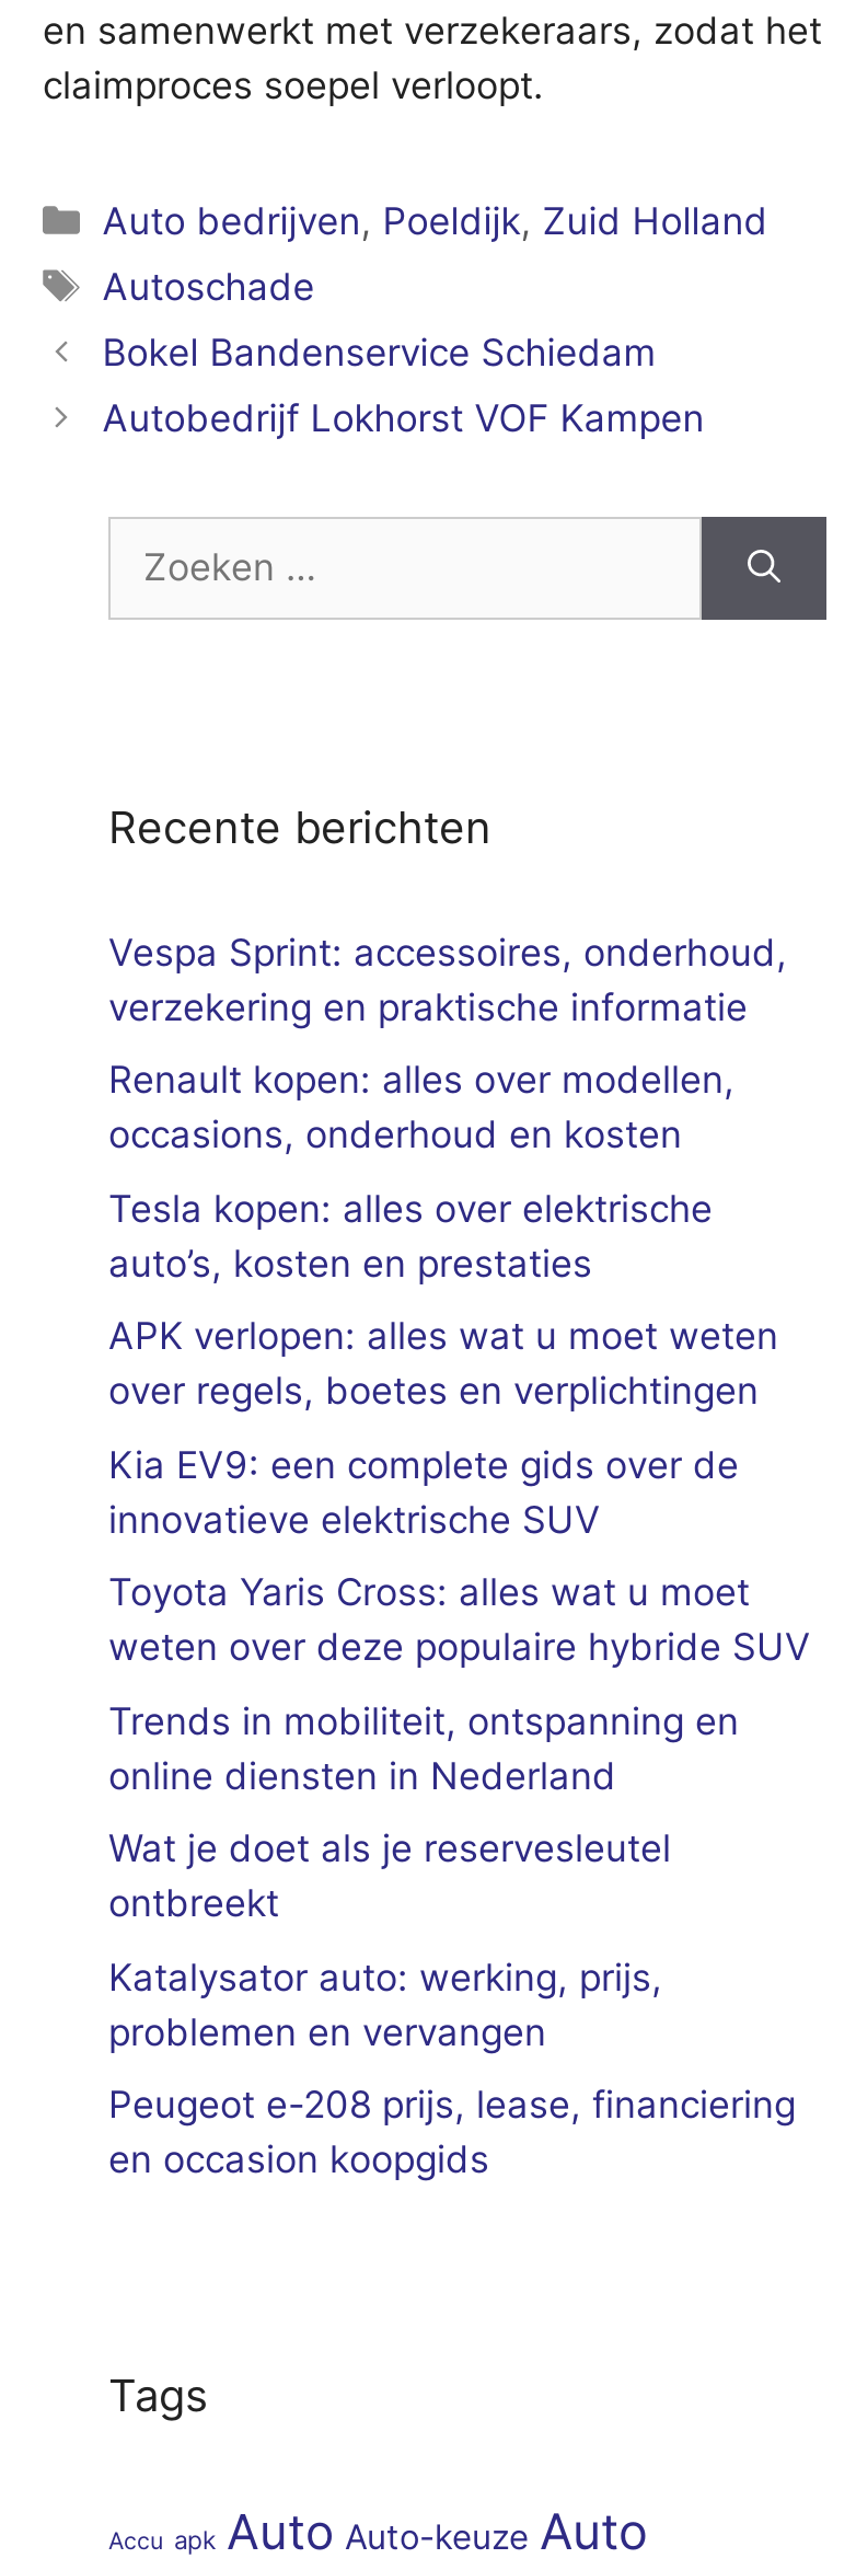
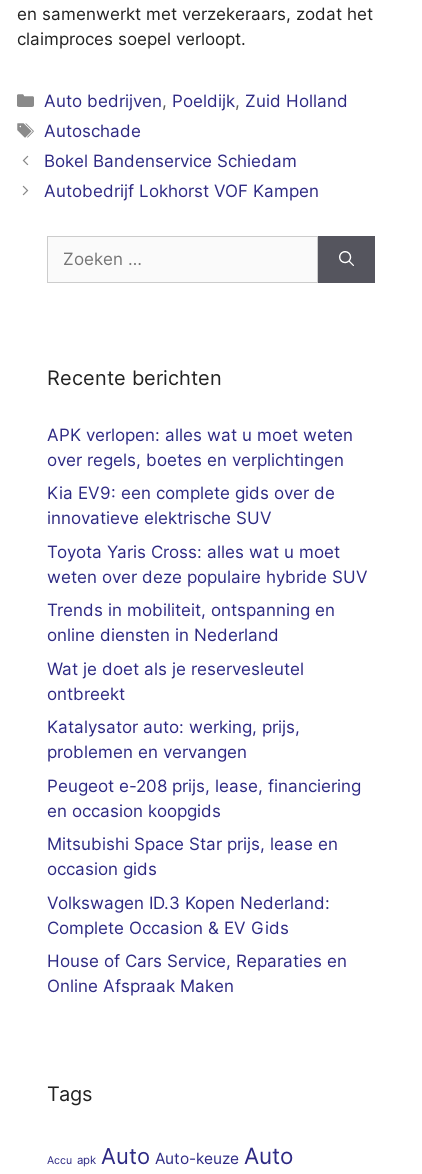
- Vespa Sprint: accessoires, onderhoud,
- verzekering en praktische informatie
- Renault kopen: alles over modellen,
- occasions, onderhoud en kosten
- Tesla kopen: alles over elektrische
- auto’s, kosten en prestaties

moved up: APK verlopen: alles wat u moet weten | over regels, boetes en verplichtingen | Kia EV9: een complete gids over de | ... | Peugeot e-208 prijs, lease, financiering | en occasion koopgids

+ Mitsubishi Space Star prijs, lease en
+ occasion gids
+ Volkswagen ID.3 Kopen Nederland:
+ Complete Occasion & EV Gids
+ House of Cars Service, Reparaties en
+ Online Afspraak Maken
